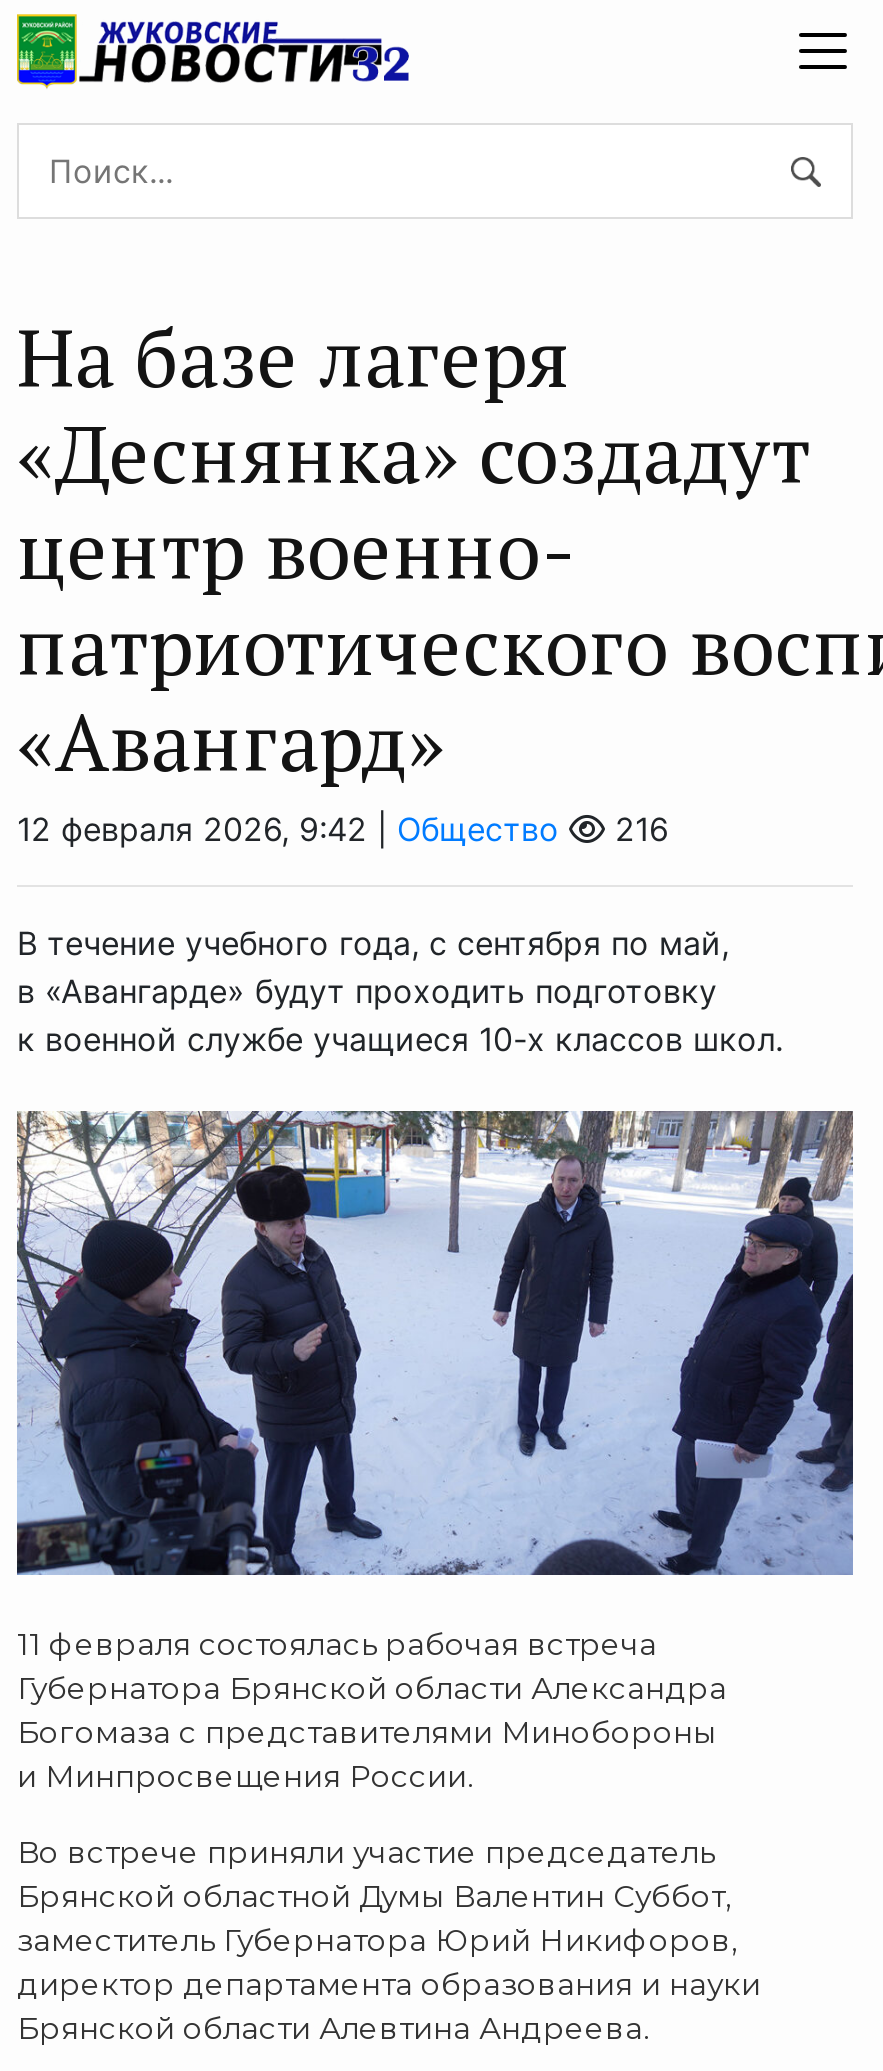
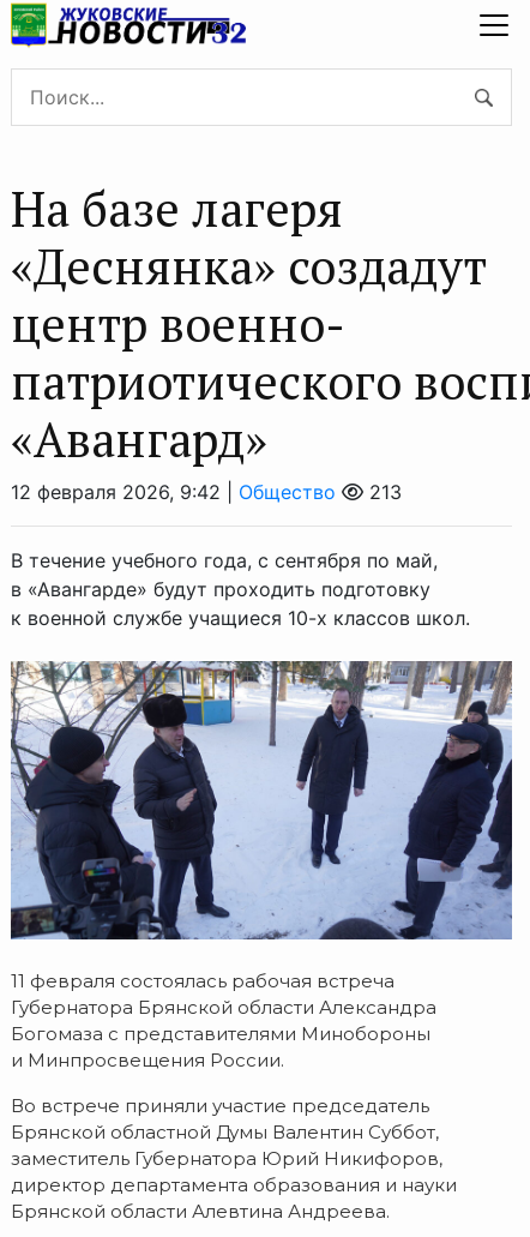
- 216
+ 213
